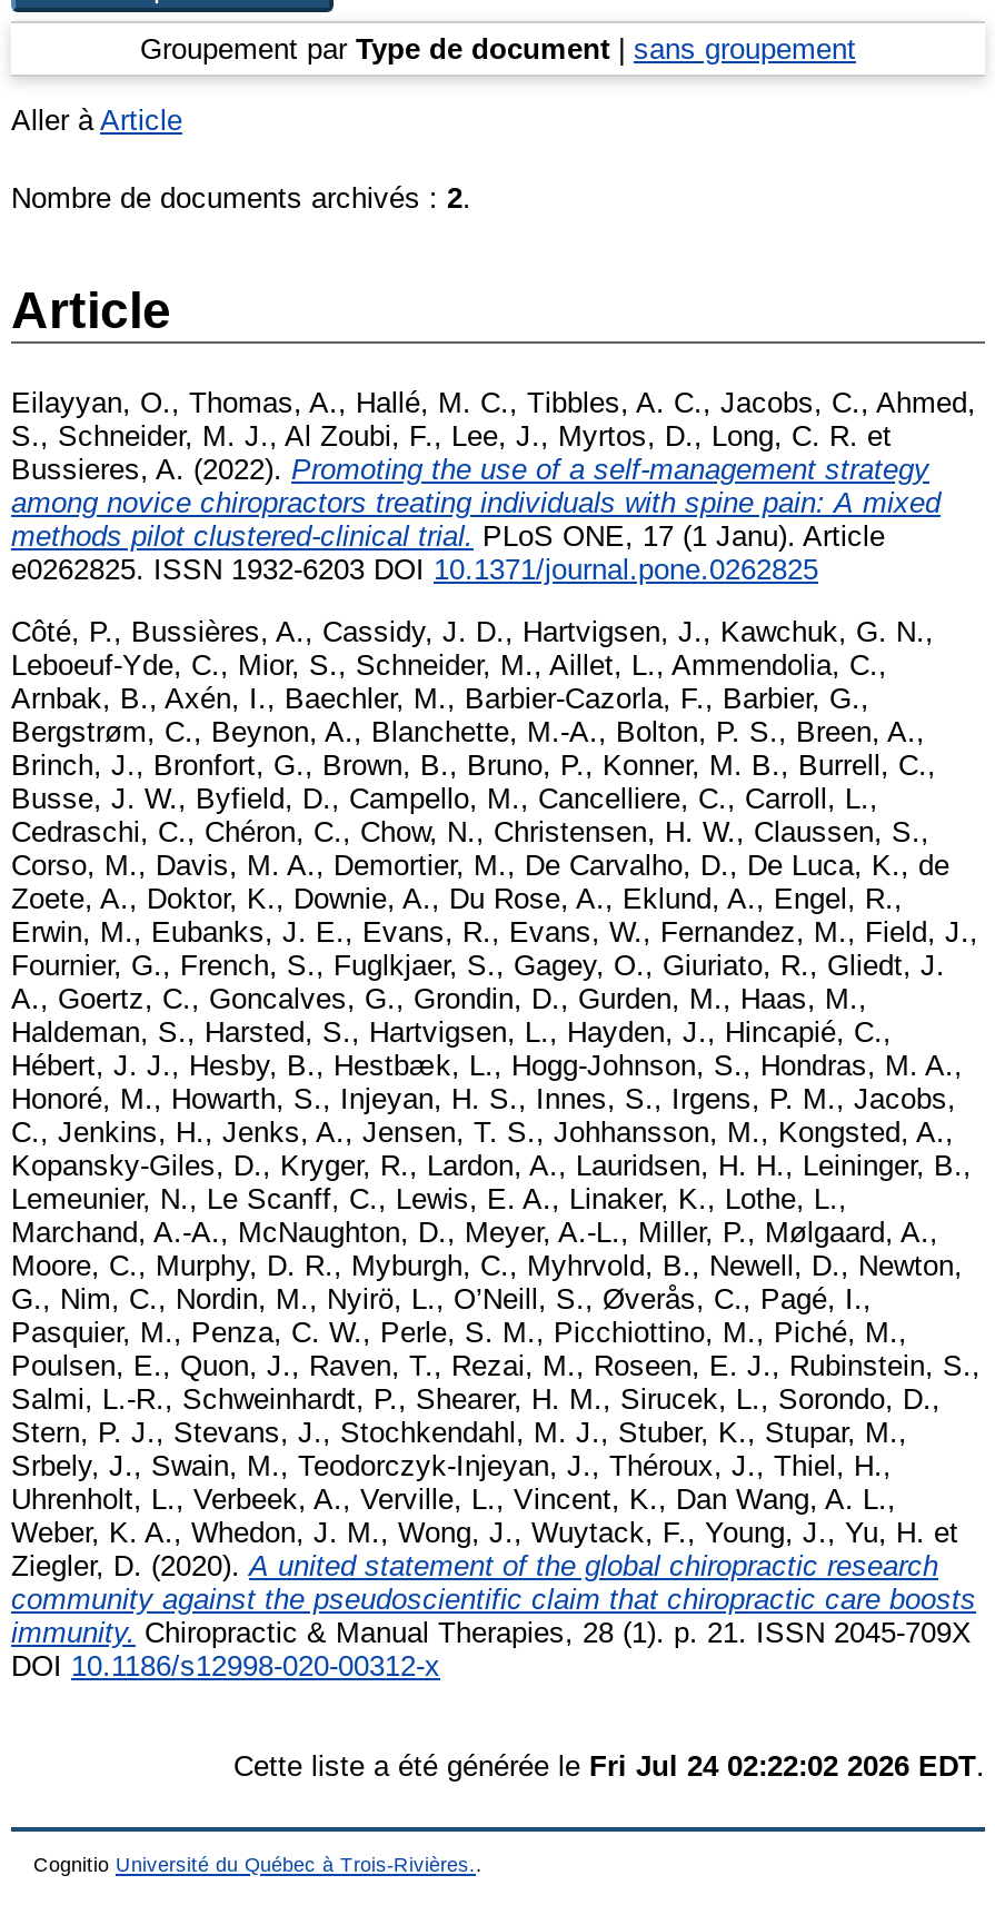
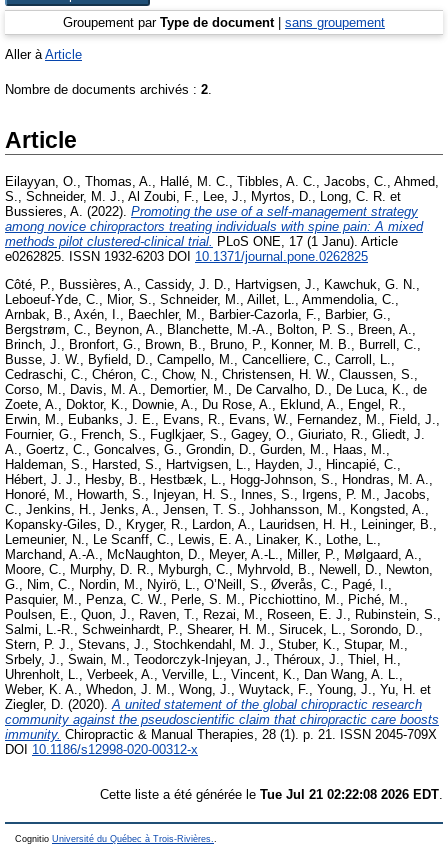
- Cette liste a été générée le Fri Jul 24 02:22:02 2026 EDT.
+ Cette liste a été générée le Tue Jul 21 02:22:08 2026 EDT.
